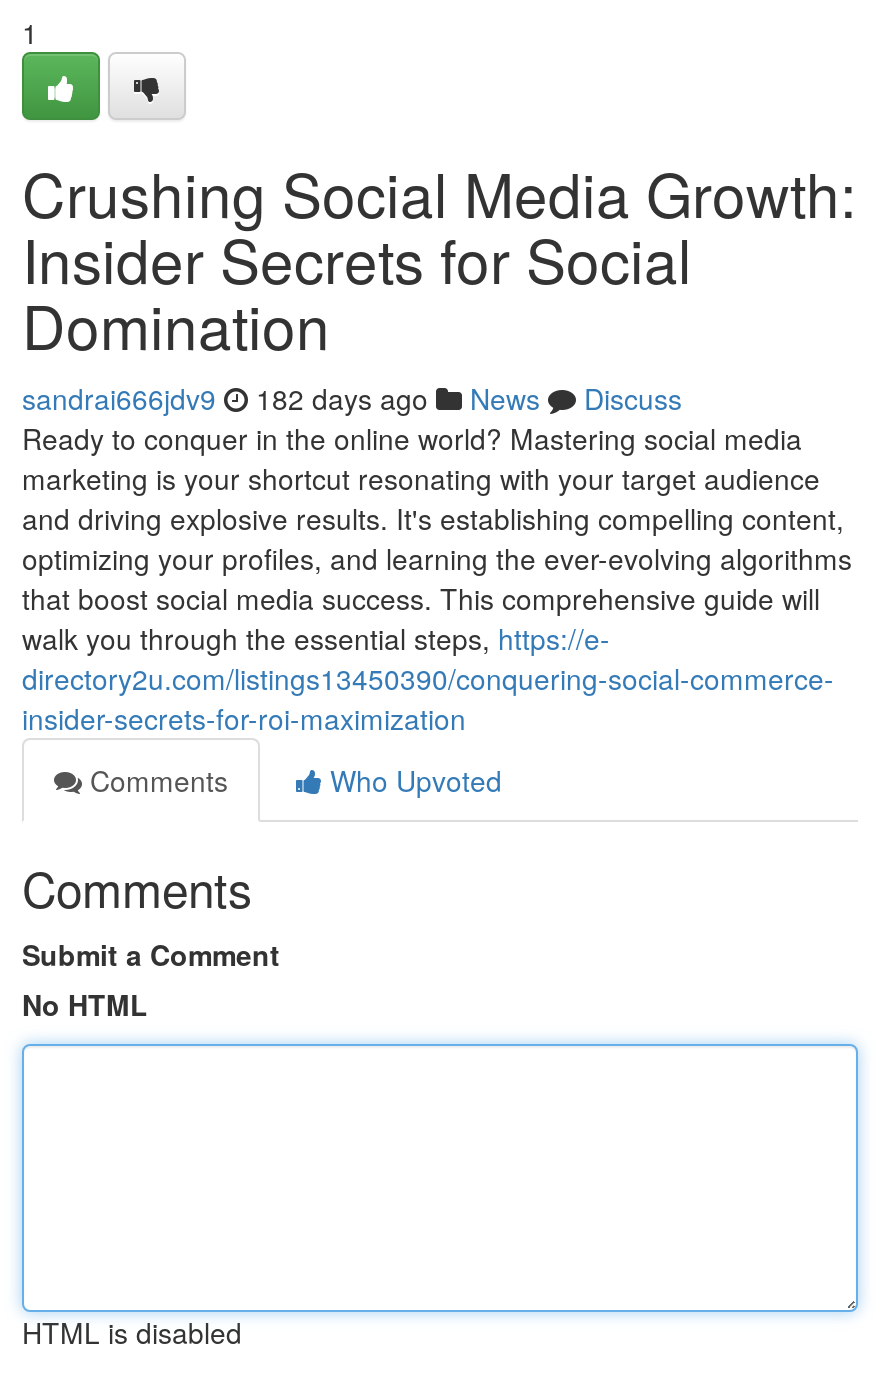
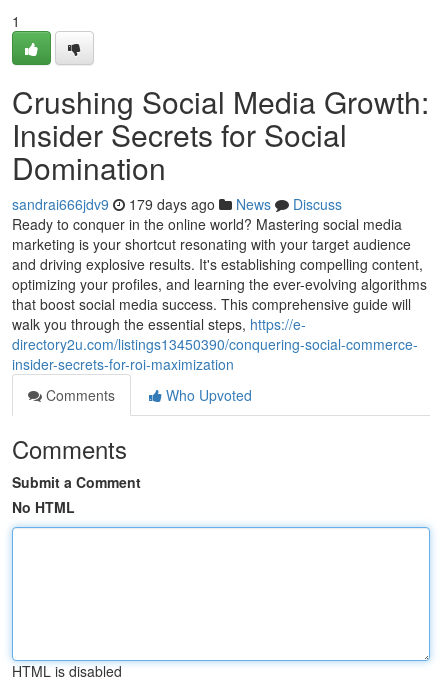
- sandrai666jdv9 182 days ago News Discuss
+ sandrai666jdv9 179 days ago News Discuss
